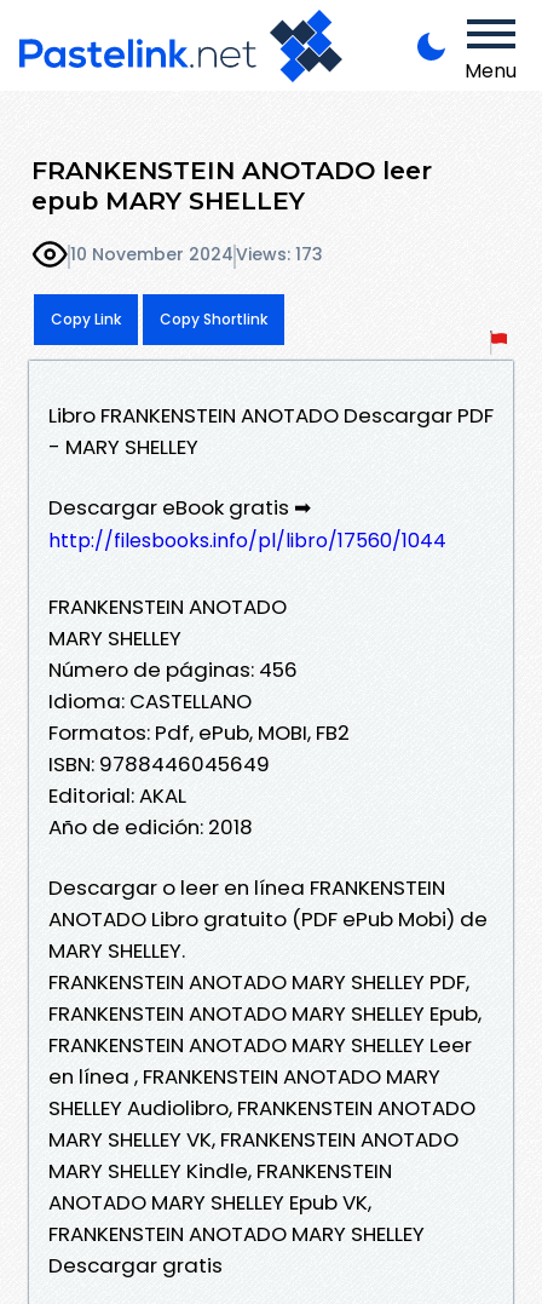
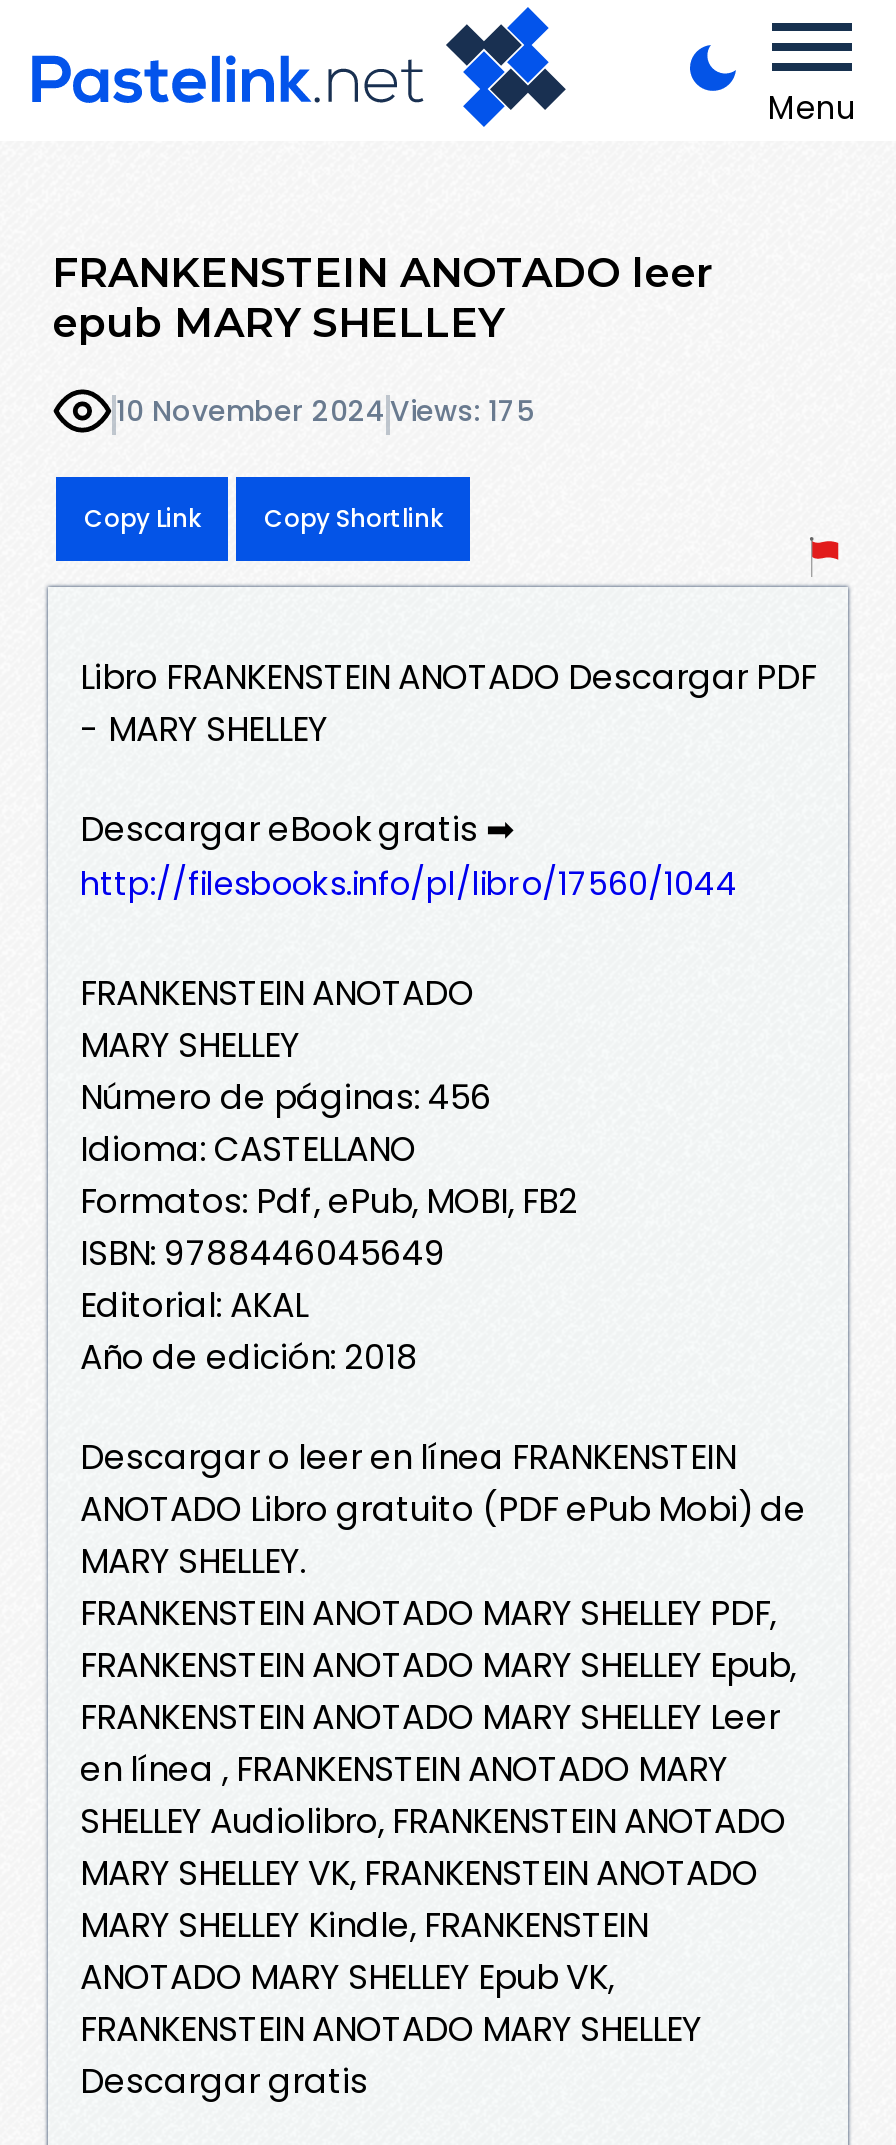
- 10 November 2024 Views: 173
+ 10 November 2024 Views: 175
